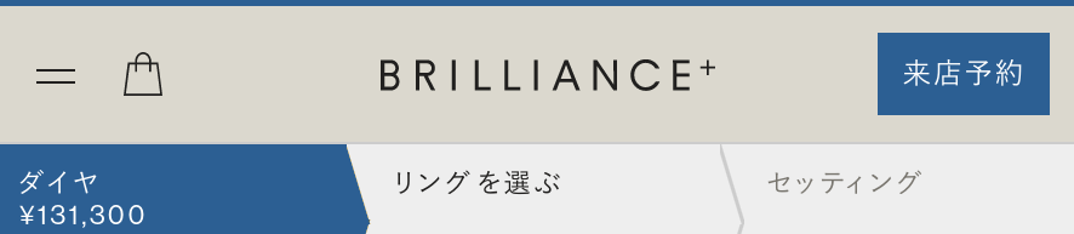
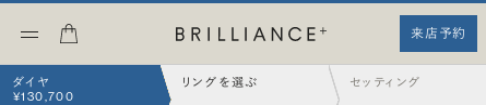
- ¥131,300
+ ¥130,700
